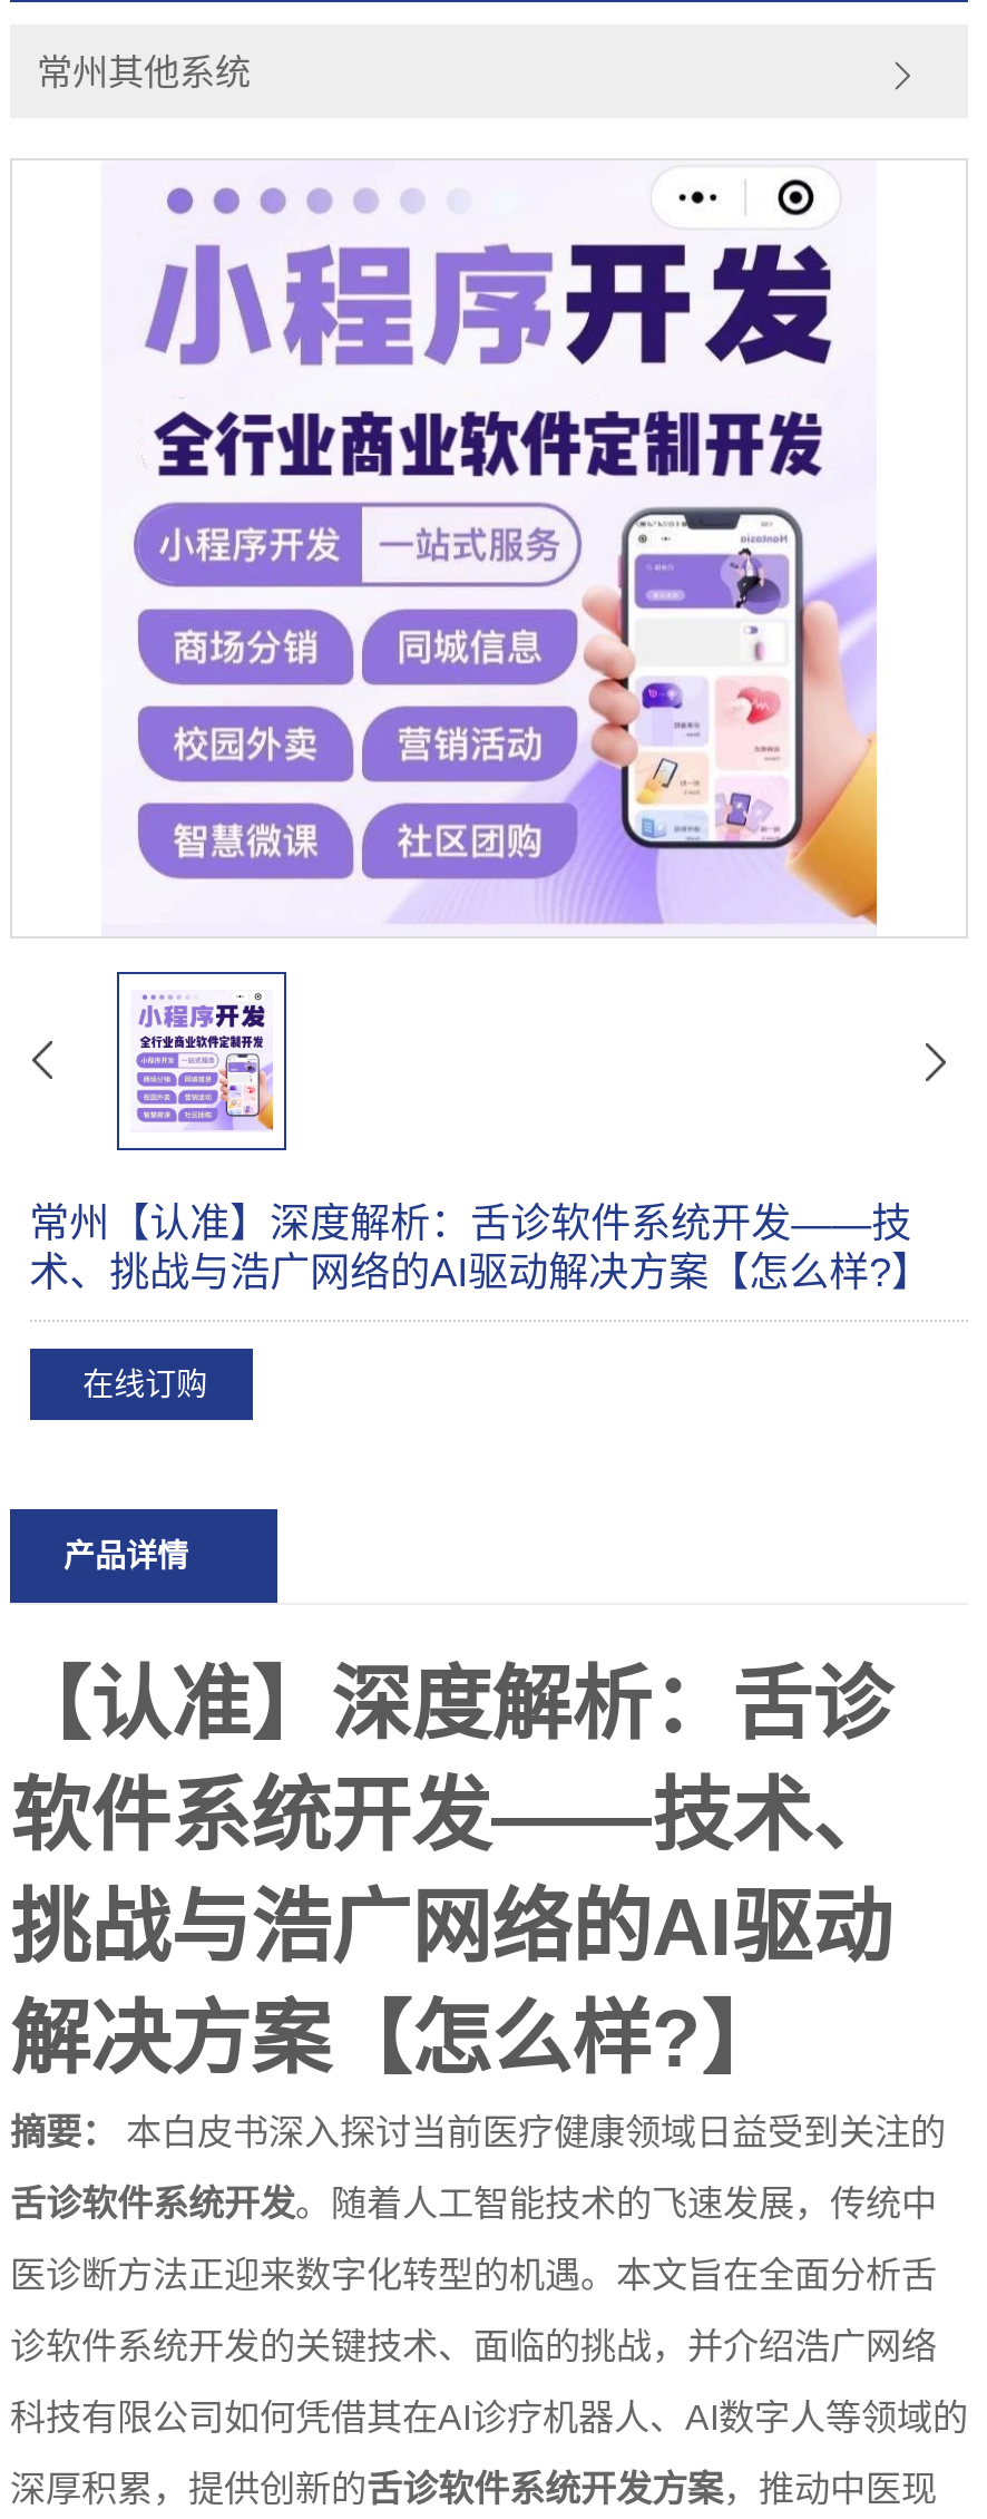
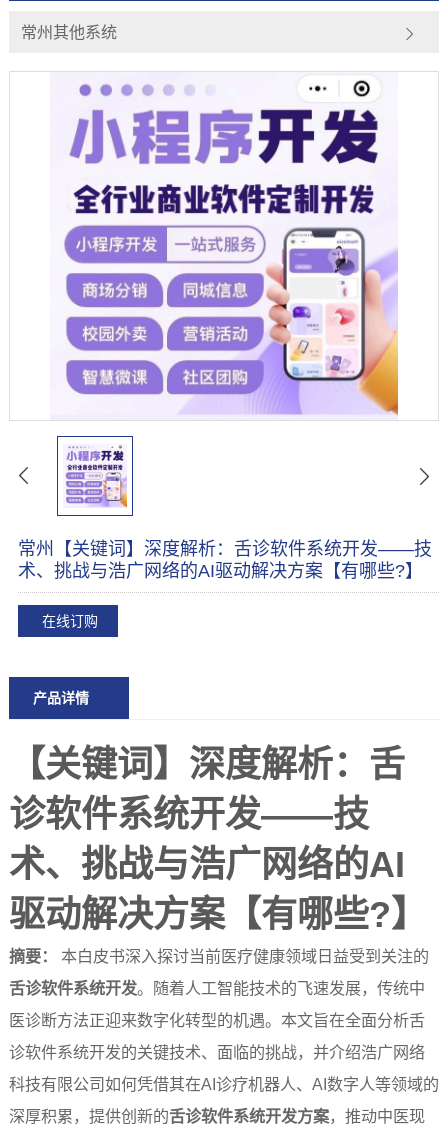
- 常州【认准】深度解析：舌诊软件系统开发——技
- 术、挑战与浩广网络的AI驱动解决方案【怎么样?】
+ 常州【关键词】深度解析：舌诊软件系统开发——技
+ 术、挑战与浩广网络的AI驱动解决方案【有哪些?】

- 【认准】深度解析：舌诊
- 软件系统开发——技术、
- 挑战与浩广网络的AI驱动
- 解决方案【怎么样?】
+ 【关键词】深度解析：舌
+ 诊软件系统开发——技
+ 术、挑战与浩广网络的AI
+ 驱动解决方案【有哪些?】
